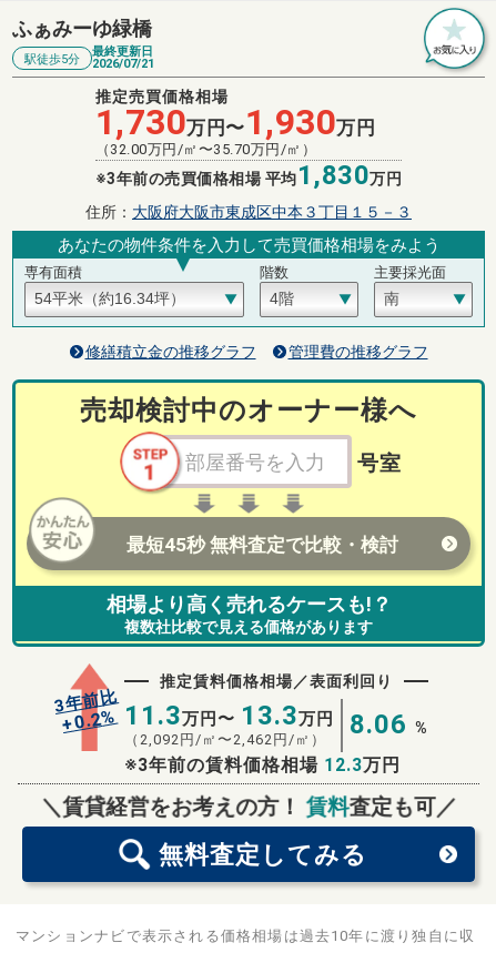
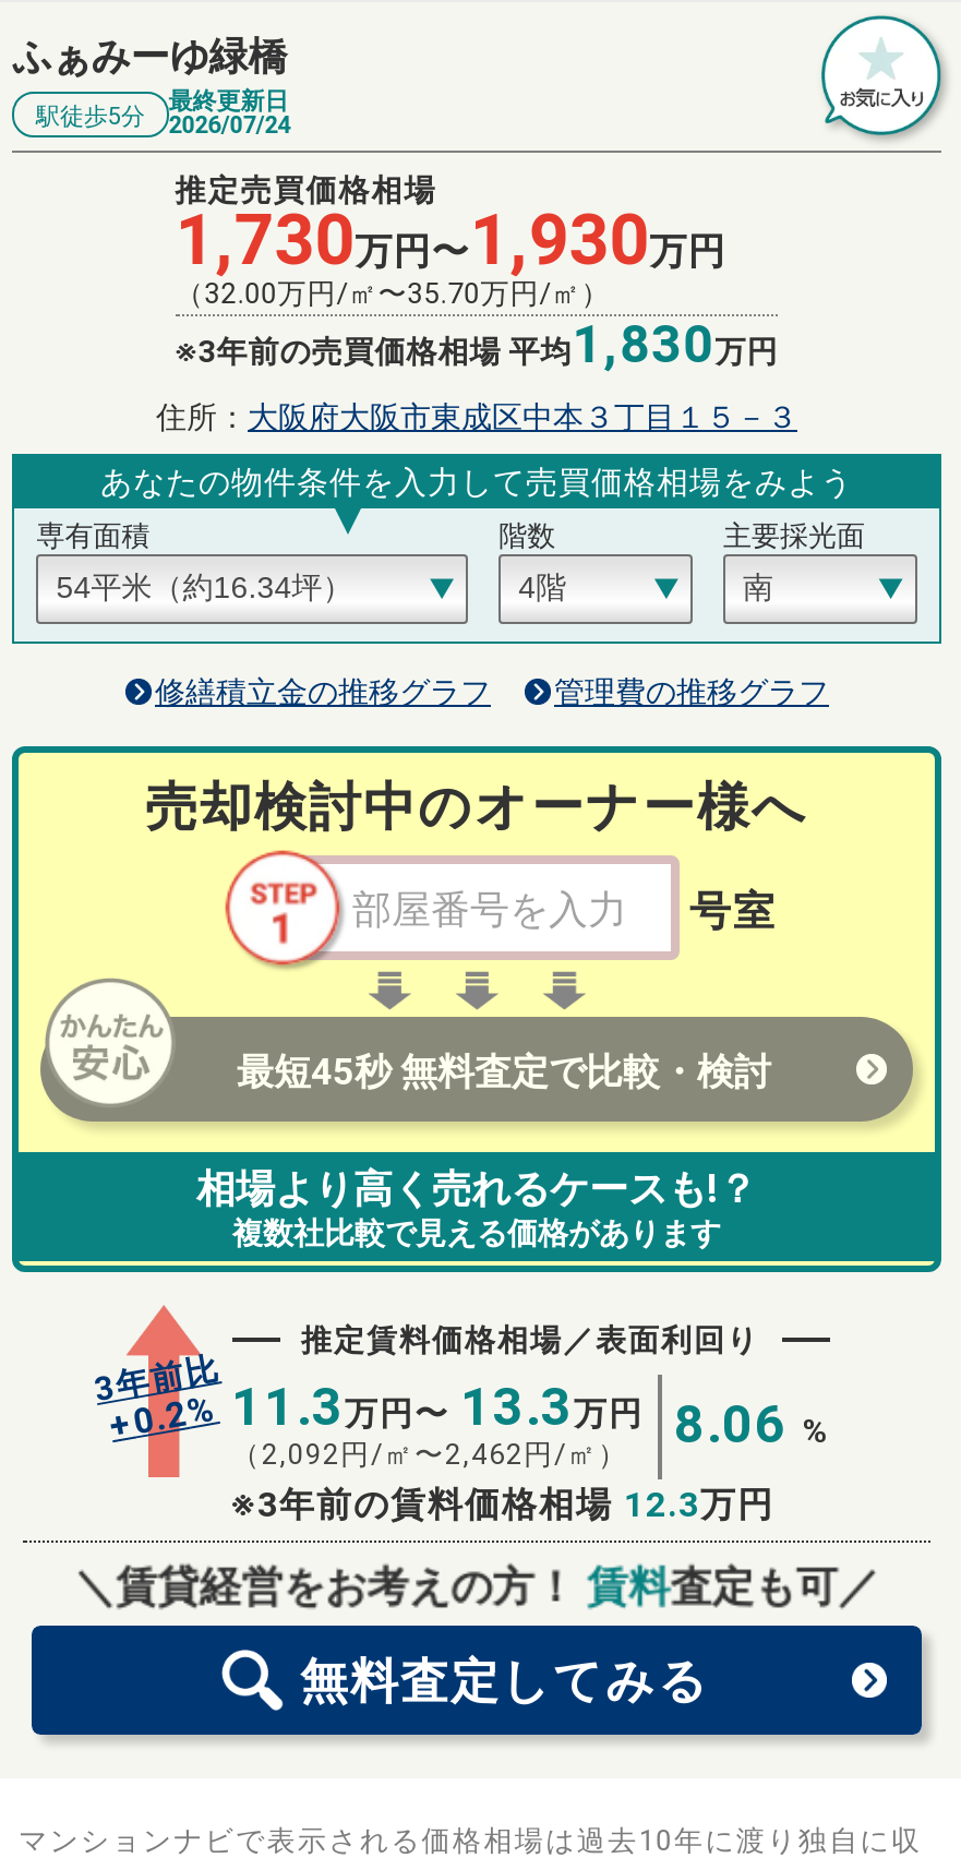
- 駅徒歩5分 2026/07/21 最終更新日
+ 駅徒歩5分 2026/07/24 最終更新日
